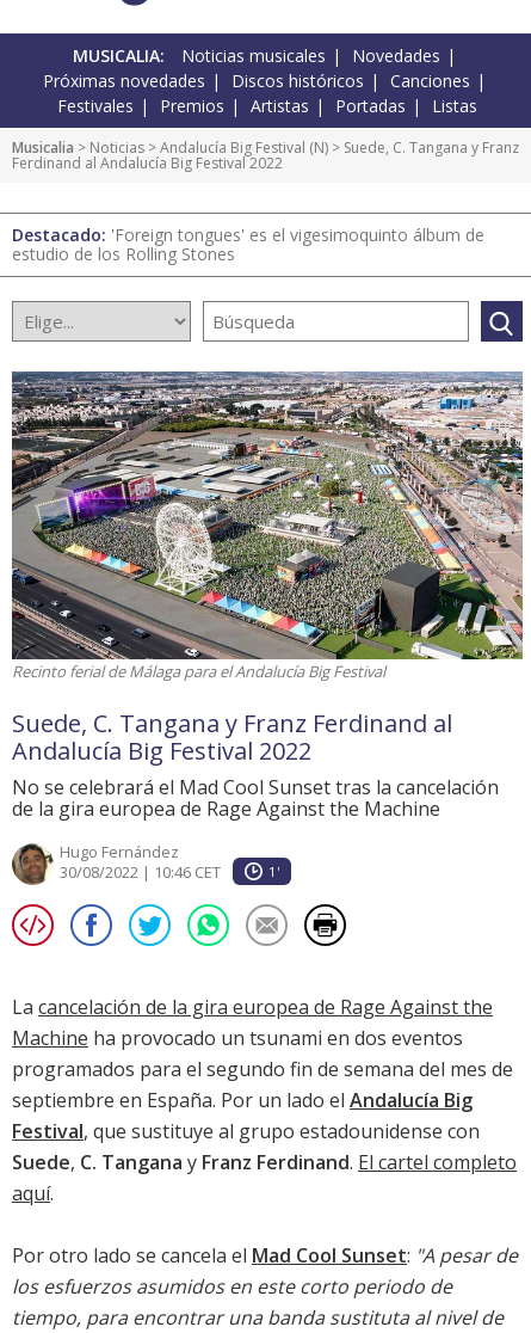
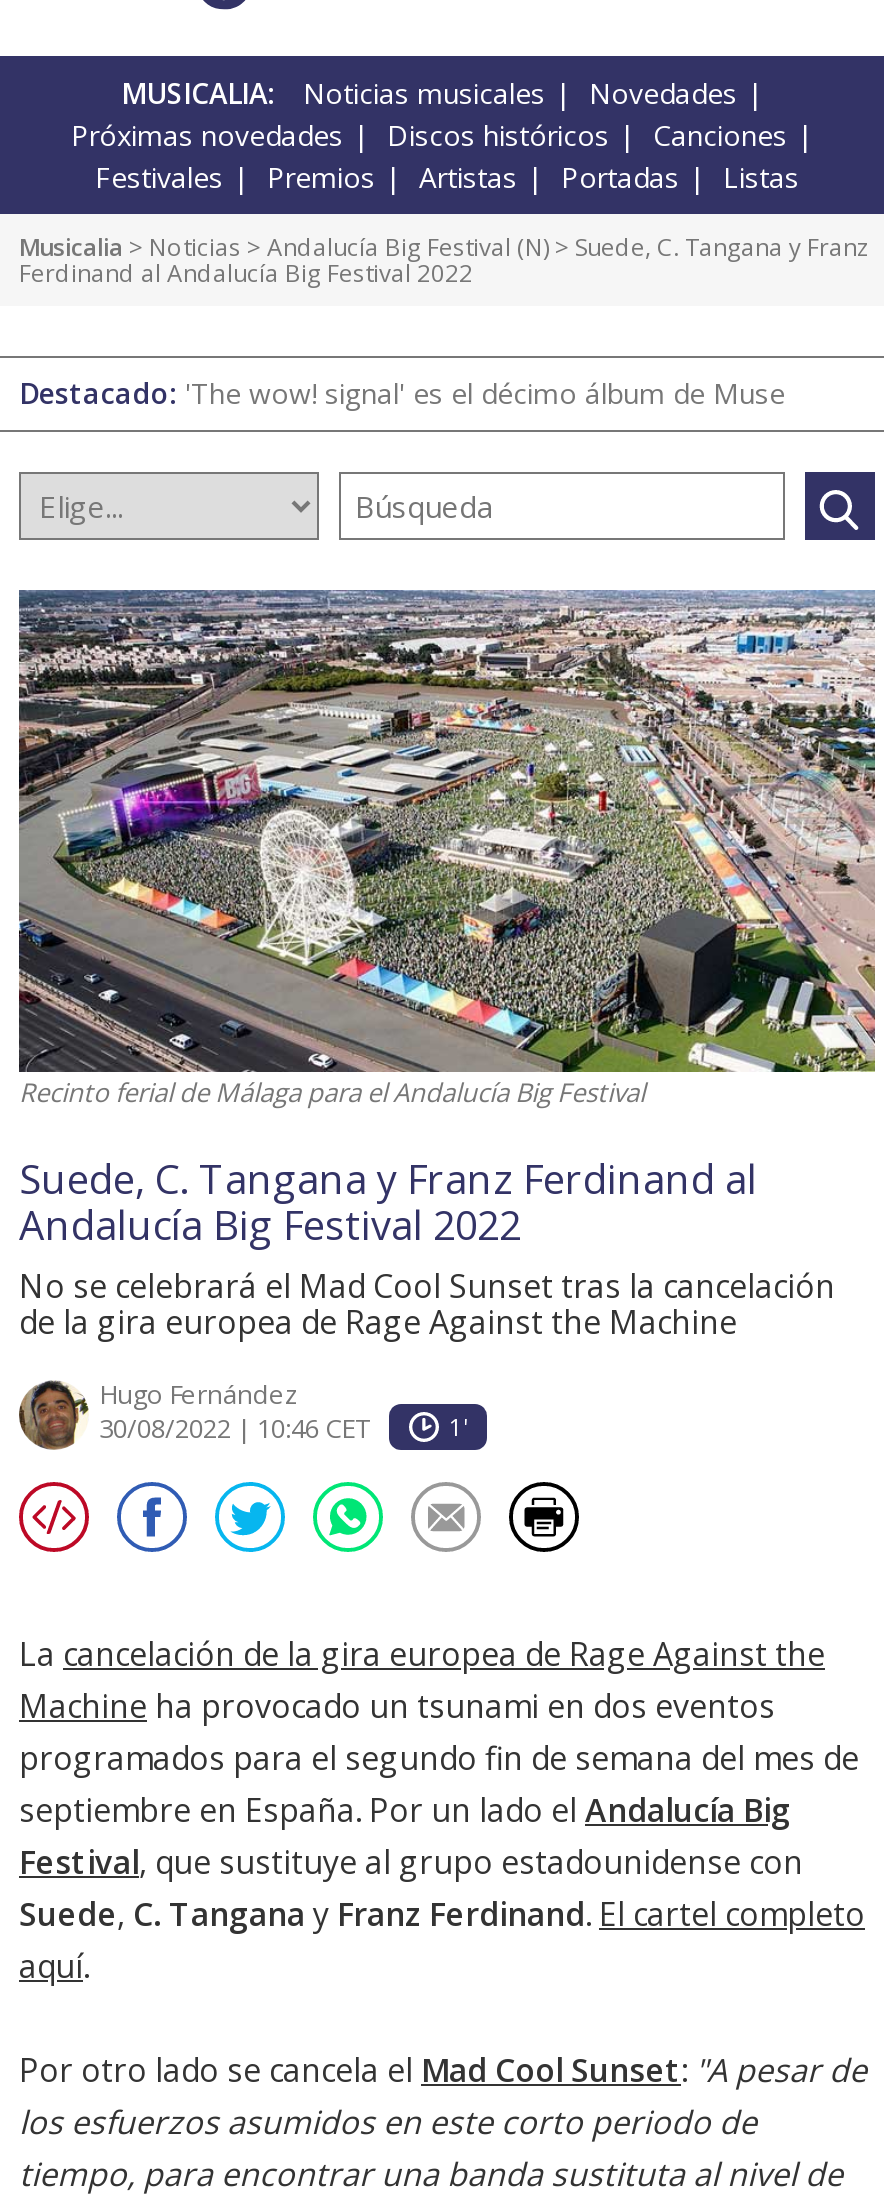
- Destacado: 'Foreign tongues' es el vigesimoquinto álbum de
- estudio de los Rolling Stones
+ Destacado: 'The wow! signal' es el décimo álbum de Muse
